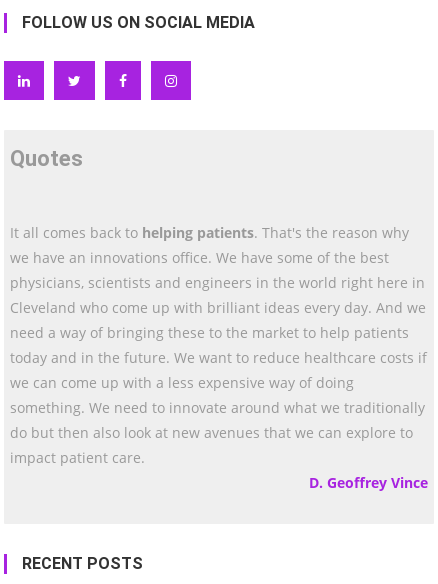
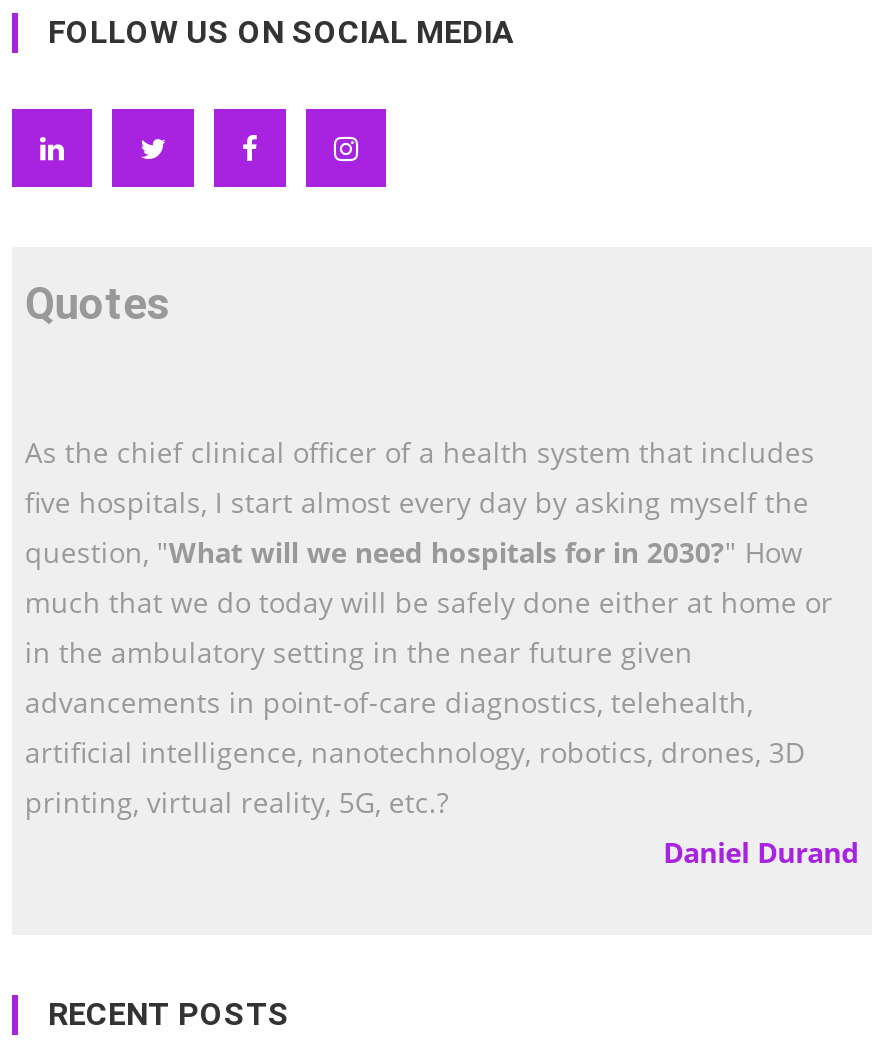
- It all comes back to helping patients. That's the reason why
- we have an innovations office. We have some of the best
- physicians, scientists and engineers in the world right here in
- Cleveland who come up with brilliant ideas every day. And we
- need a way of bringing these to the market to help patients
- today and in the future. We want to reduce healthcare costs if
- we can come up with a less expensive way of doing
- something. We need to innovate around what we traditionally
- do but then also look at new avenues that we can explore to
- impact patient care.
- D. Geoffrey Vince
+ As the chief clinical officer of a health system that includes
+ five hospitals, I start almost every day by asking myself the
+ question, "What will we need hospitals for in 2030?" How
+ much that we do today will be safely done either at home or
+ in the ambulatory setting in the near future given
+ advancements in point-of-care diagnostics, telehealth,
+ artificial intelligence, nanotechnology, robotics, drones, 3D
+ printing, virtual reality, 5G, etc.?
+ Daniel Durand
